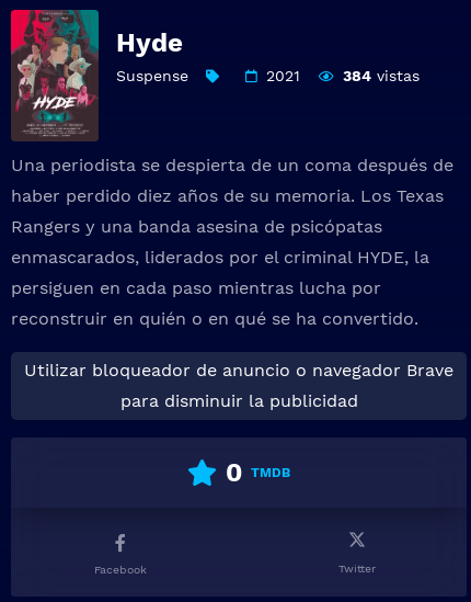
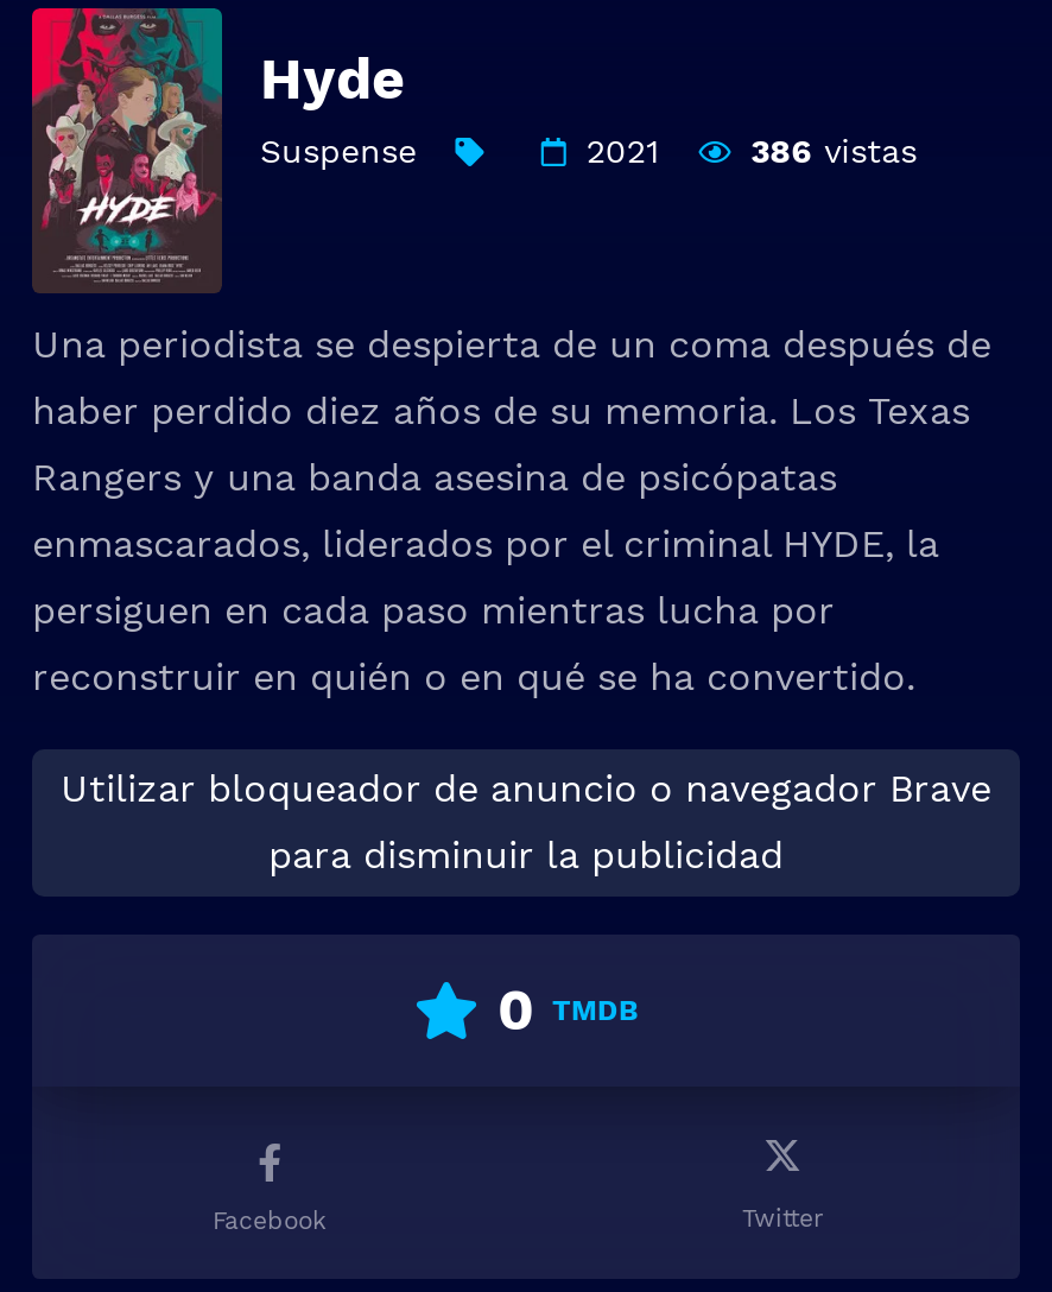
- 384 vistas
+ 386 vistas
